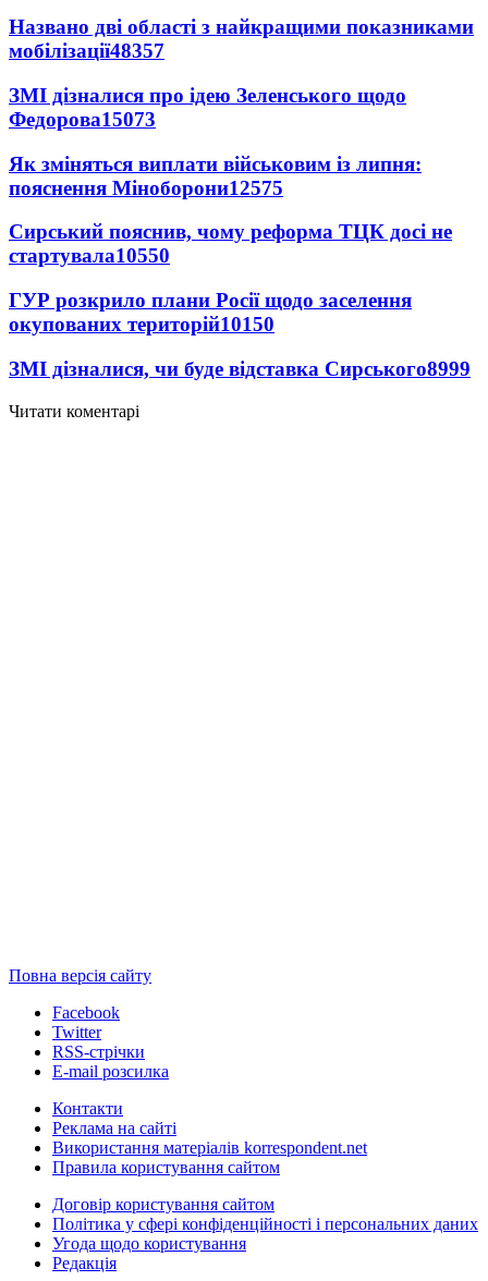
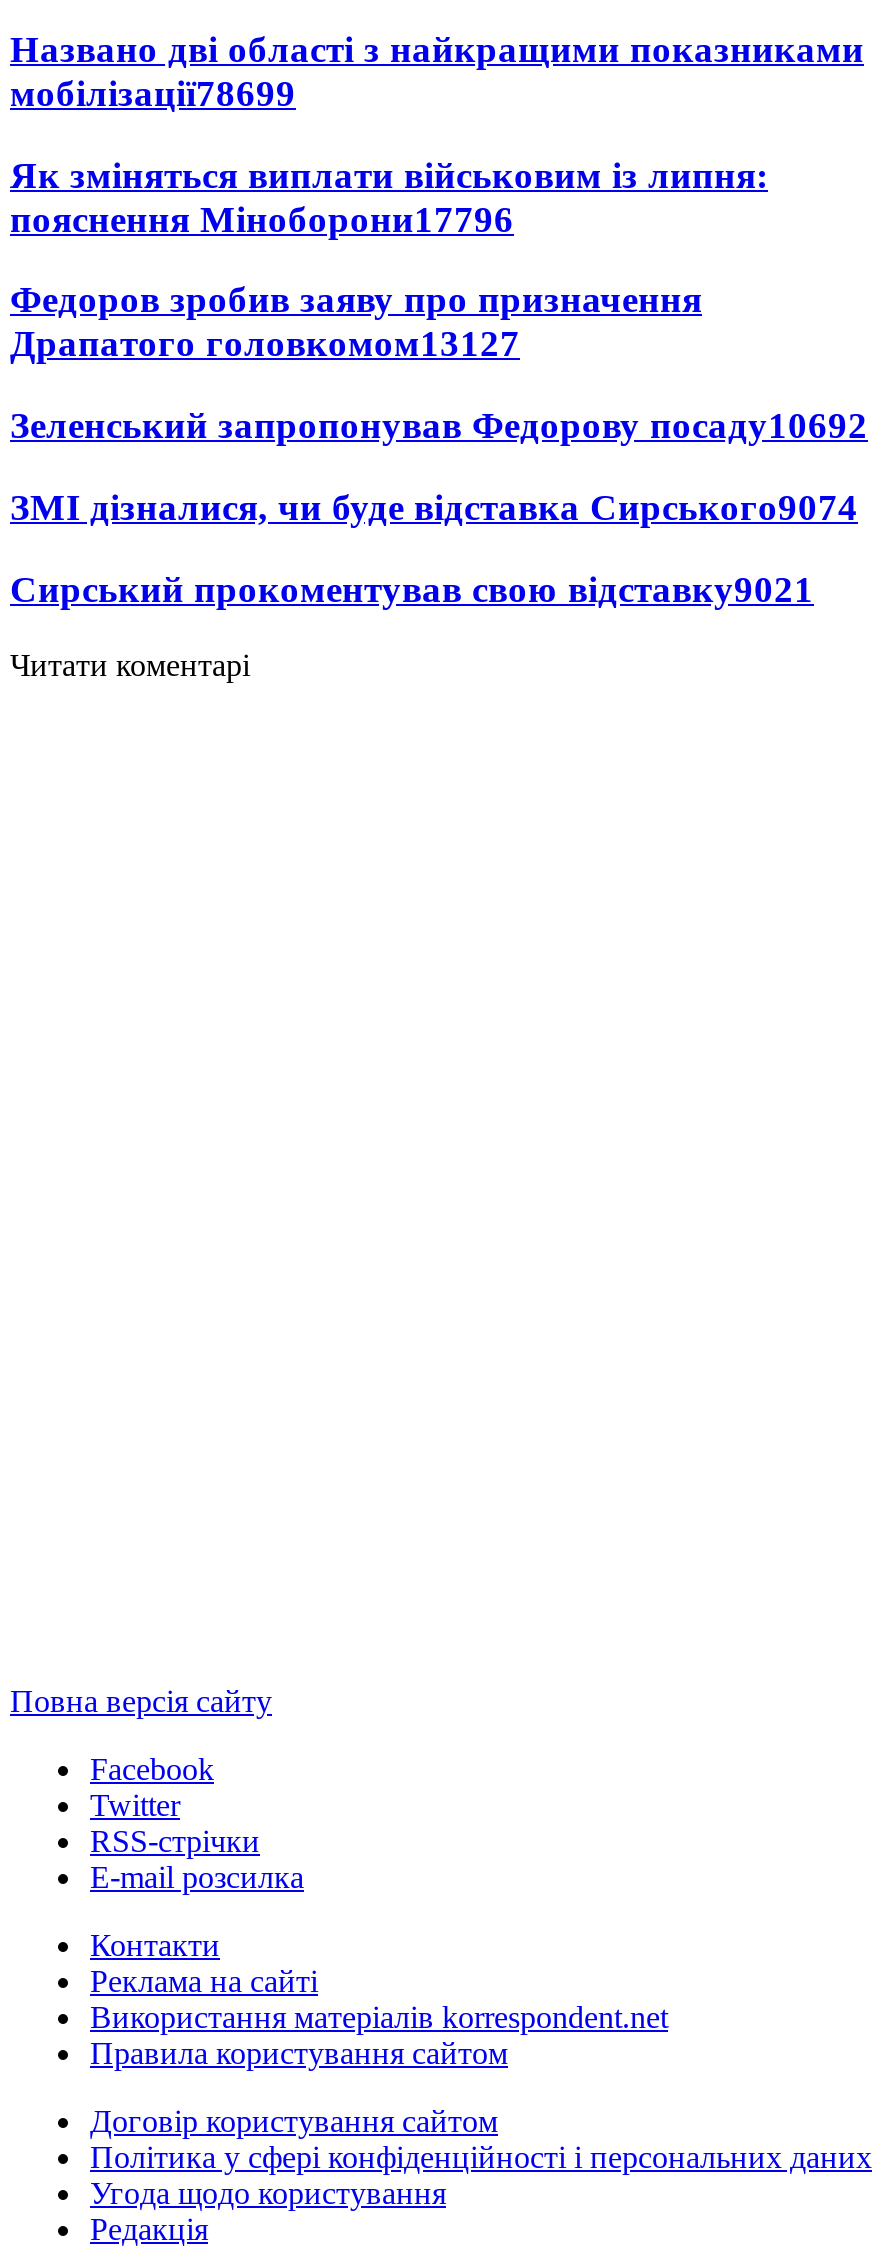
- мобілізації48357
- ЗМІ дізналися про ідею Зеленського щодо
- Федорова15073
+ мобілізації78699

moved up: Як зміняться виплати військовим із липня:

- пояснення Міноборони12575
- Сирський пояснив, чому реформа ТЦК досі не
- стартувала10550
- ГУР розкрило плани Росії щодо заселення
- окупованих територій10150
- ЗМІ дізналися, чи буде відставка Сирського8999
+ пояснення Міноборони17796
+ Федоров зробив заяву про призначення
+ Драпатого головкомом13127
+ Зеленський запропонував Федорову посаду10692
+ ЗМІ дізналися, чи буде відставка Сирського9074
+ Сирський прокоментував свою відставку9021
